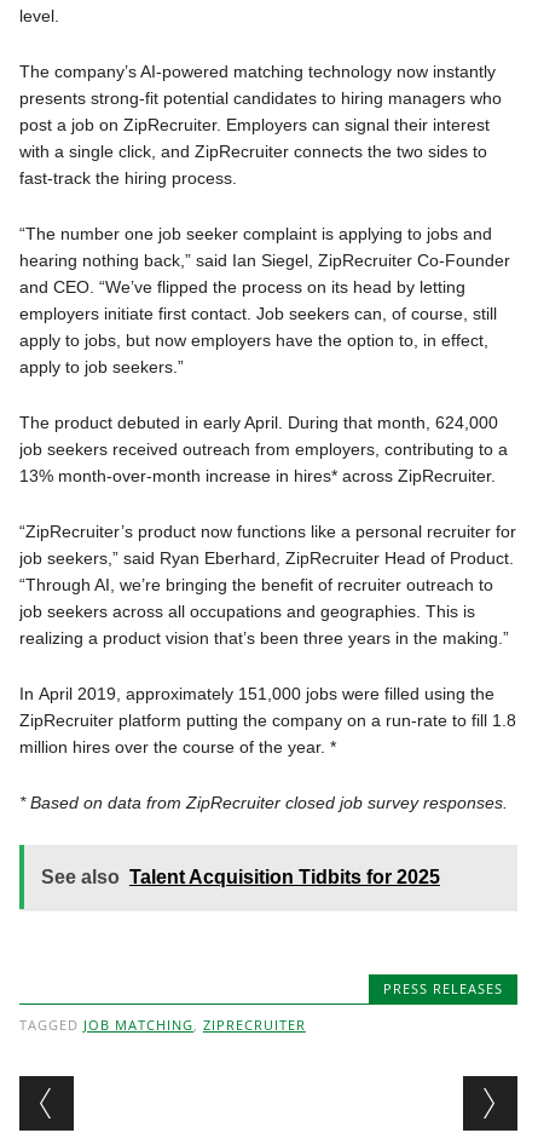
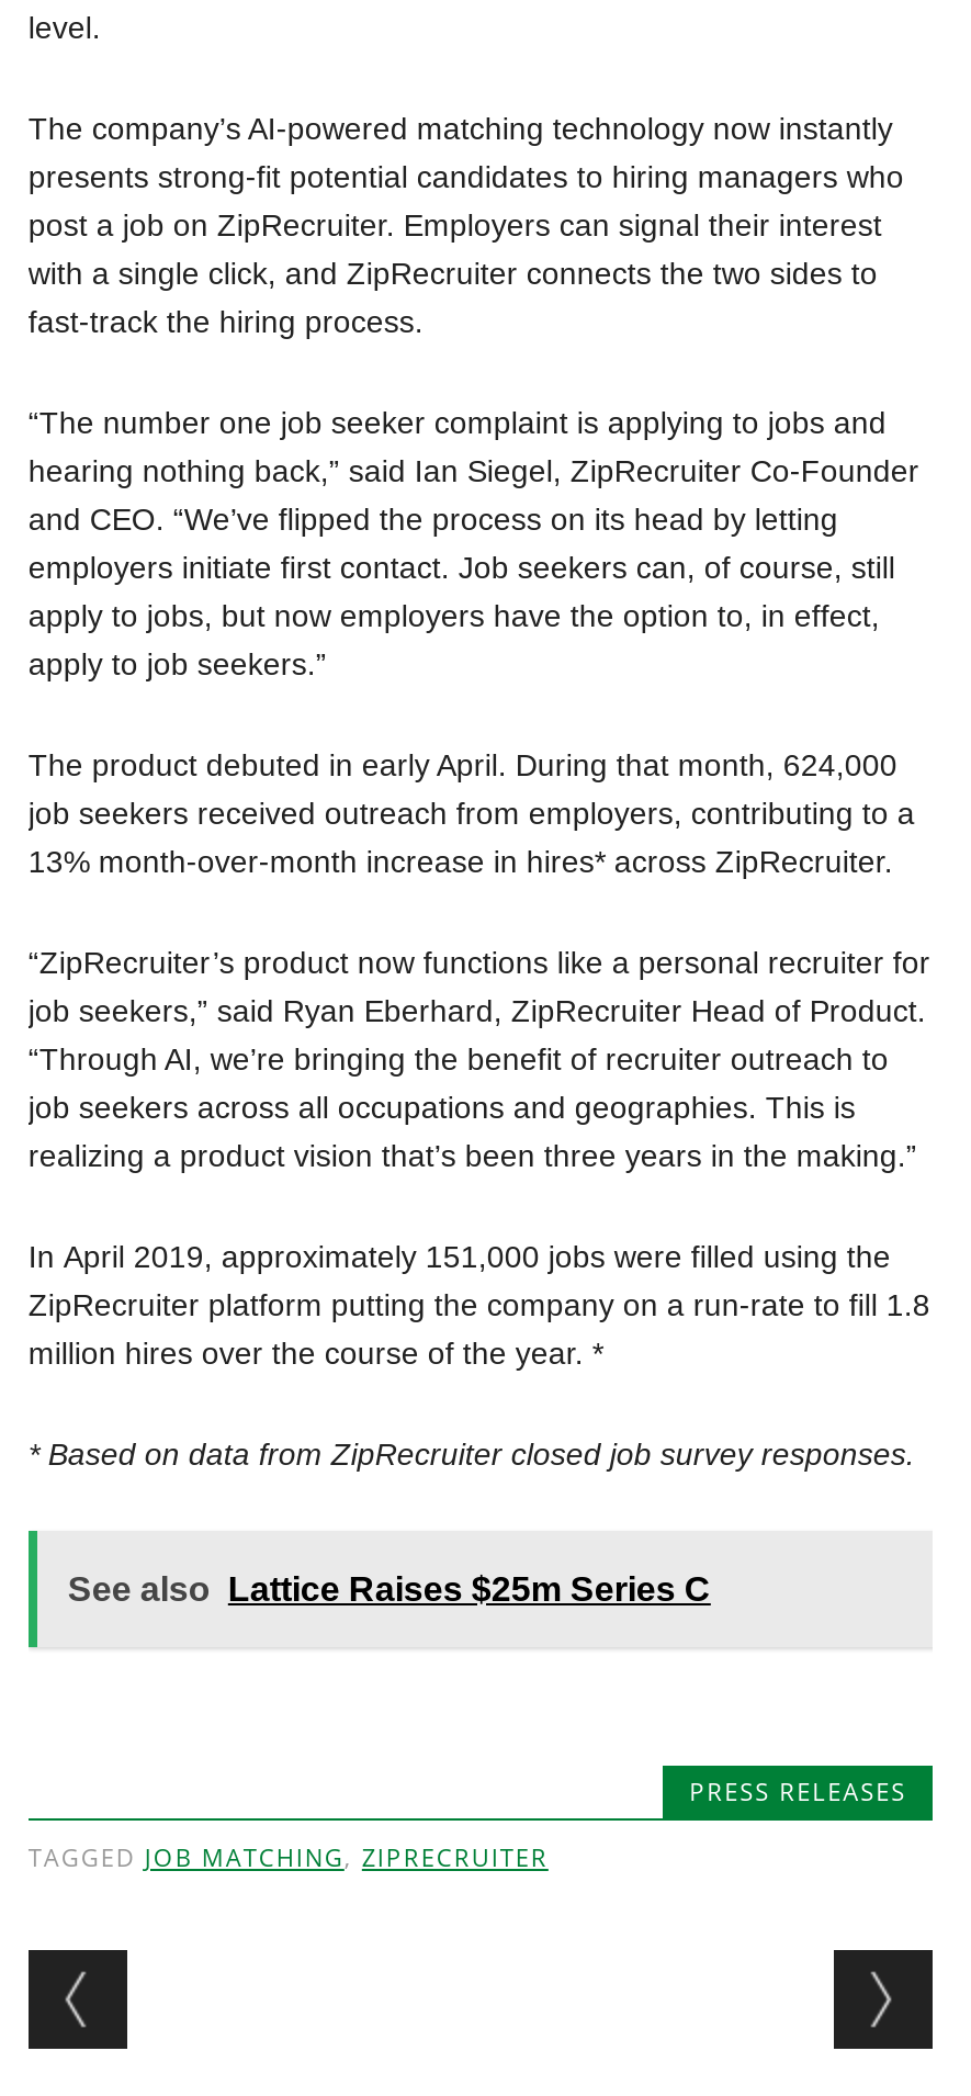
- See also Talent Acquisition Tidbits for 2025
+ See also Lattice Raises $25m Series C
